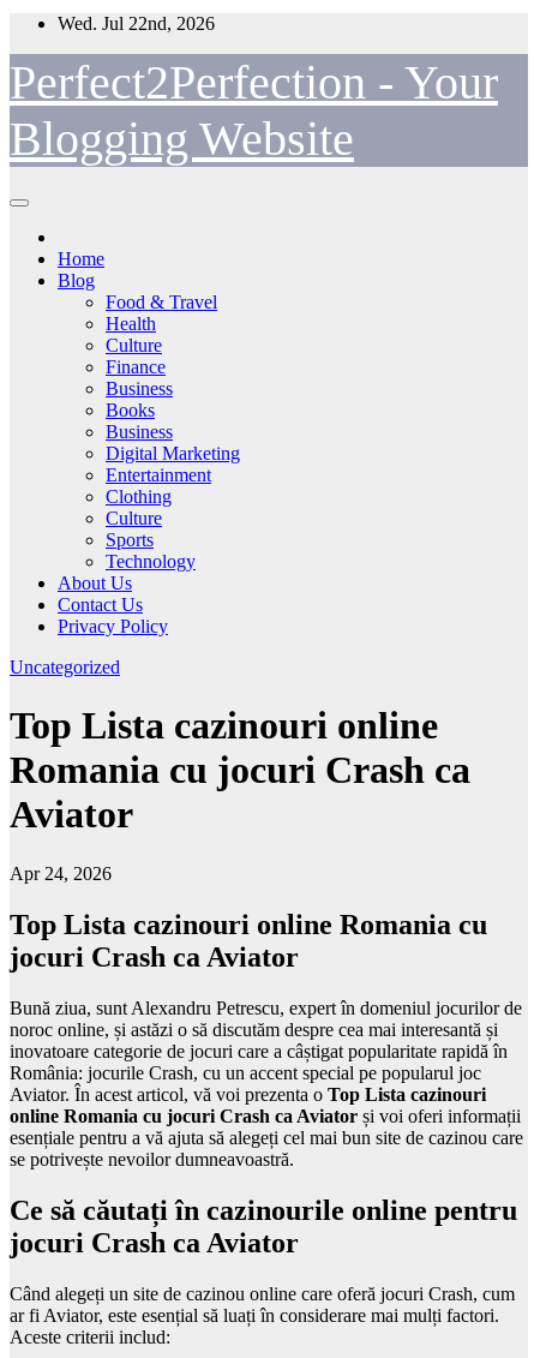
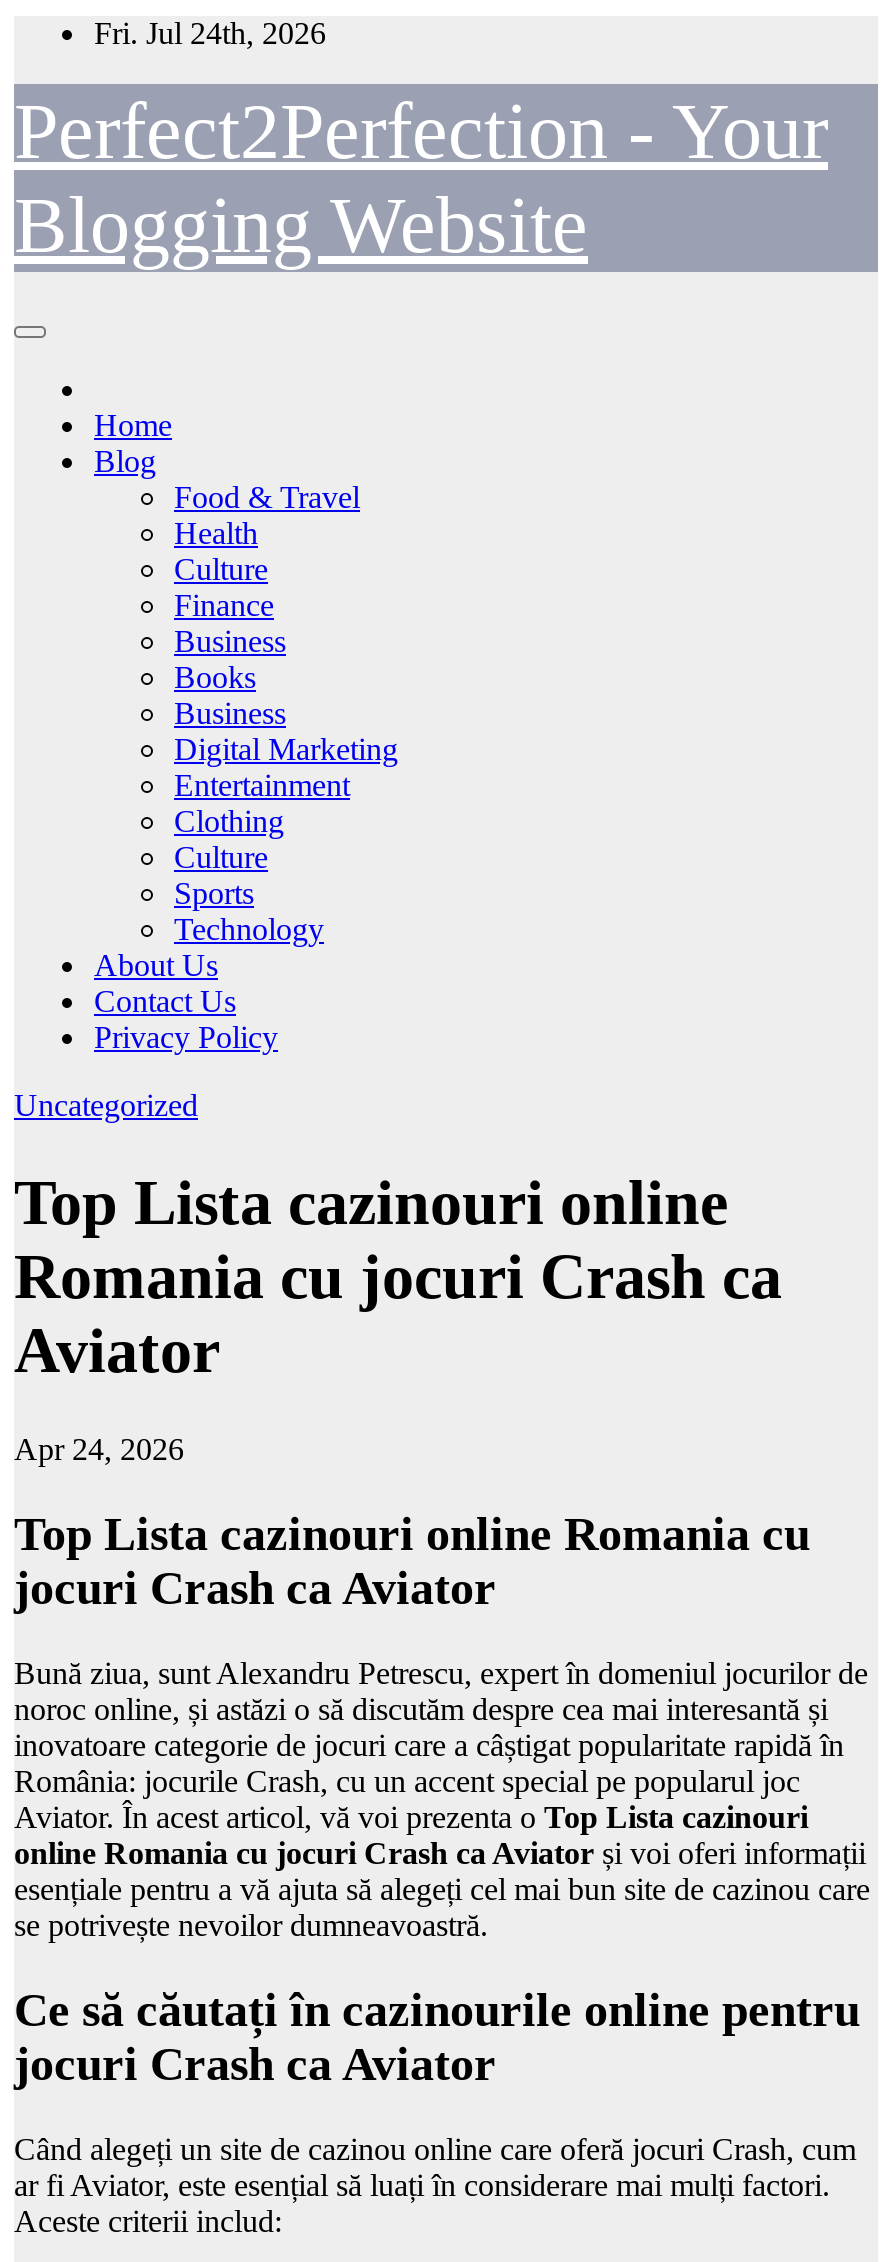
- Wed. Jul 22nd, 2026
+ Fri. Jul 24th, 2026
